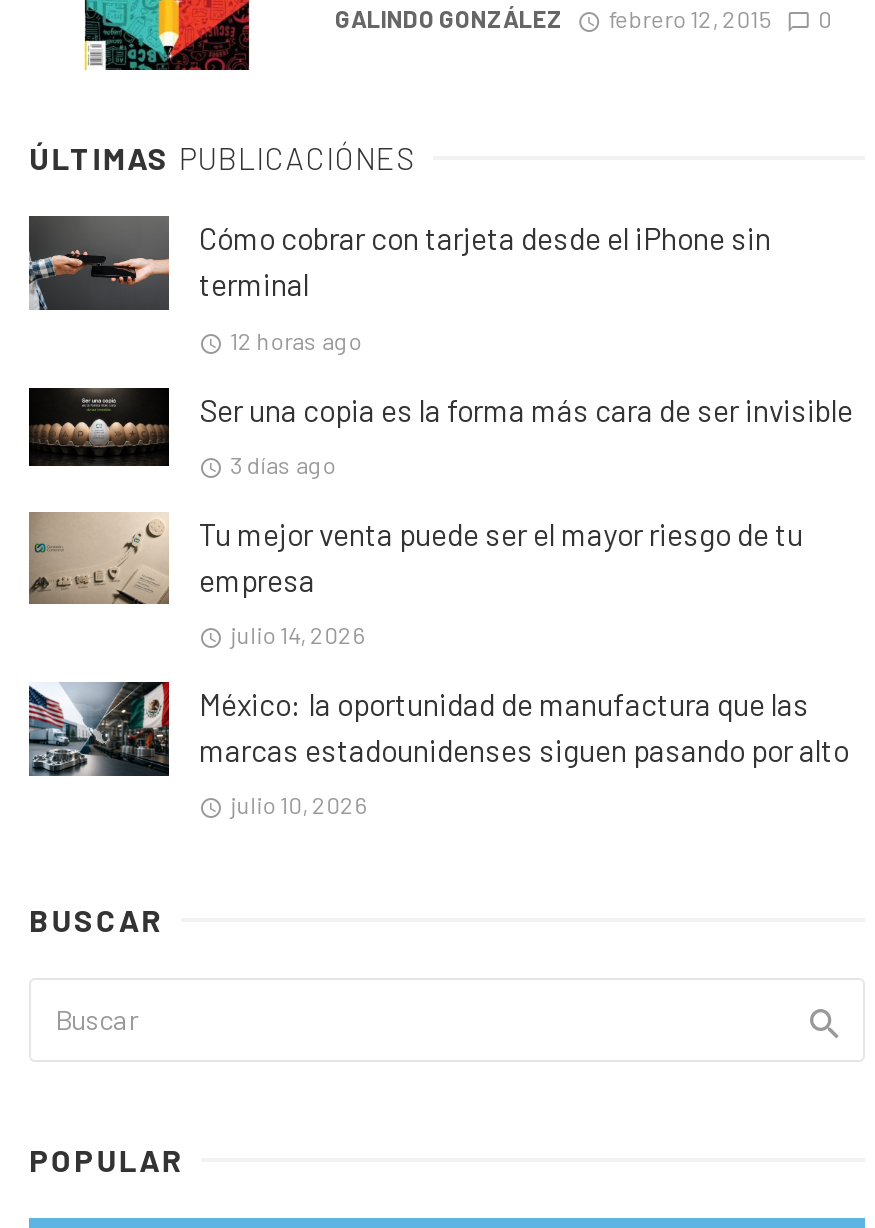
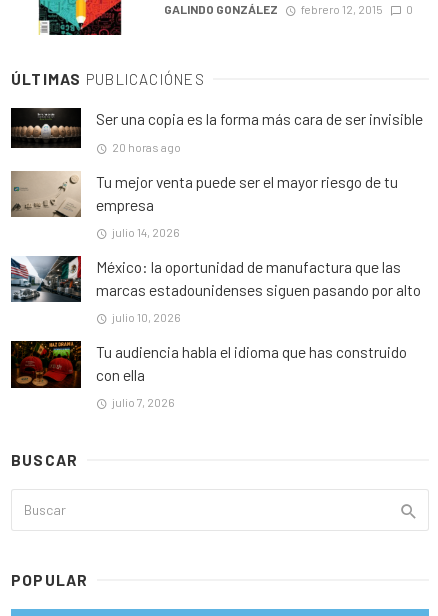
- [image]
- Cómo cobrar con tarjeta desde el iPhone sin
- terminal
- 12 horas ago

moved up: [image] | Ser una copia es la forma más cara de ser invisible

- 3 días ago
+ 20 horas ago

moved up: [image] | Tu mejor venta puede ser el mayor riesgo de tu | empresa | julio 14, 2026 | México: la oportunidad de manufactura que las | marcas estadounidenses siguen pasando por alto | julio 10, 2026

+ [image]
+ Tu audiencia habla el idioma que has construido
+ con ella
+ julio 7, 2026
